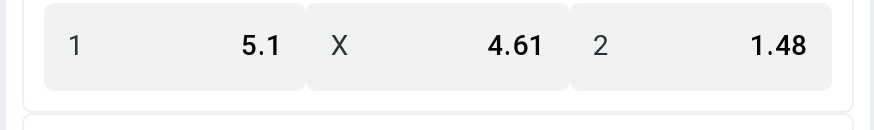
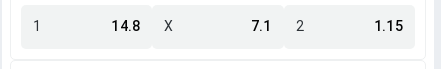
- 5.1 X
+ 14.8 X

- 4.61 2
+ 7.1 2

- 1.48
+ 1.15
